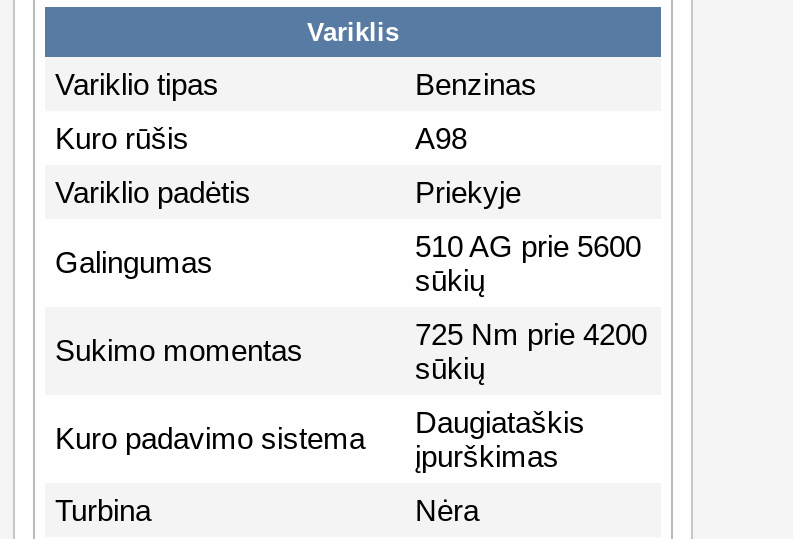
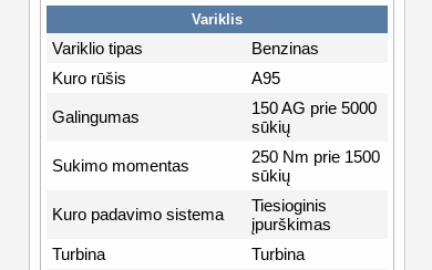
- A98
- Variklio padėtis
- Priekyje
+ A95

- 510 AG prie 5600
+ 150 AG prie 5000

- 725 Nm prie 4200
+ 250 Nm prie 1500

- Daugiataškis
+ Tiesioginis

- Nėra
+ Turbina
